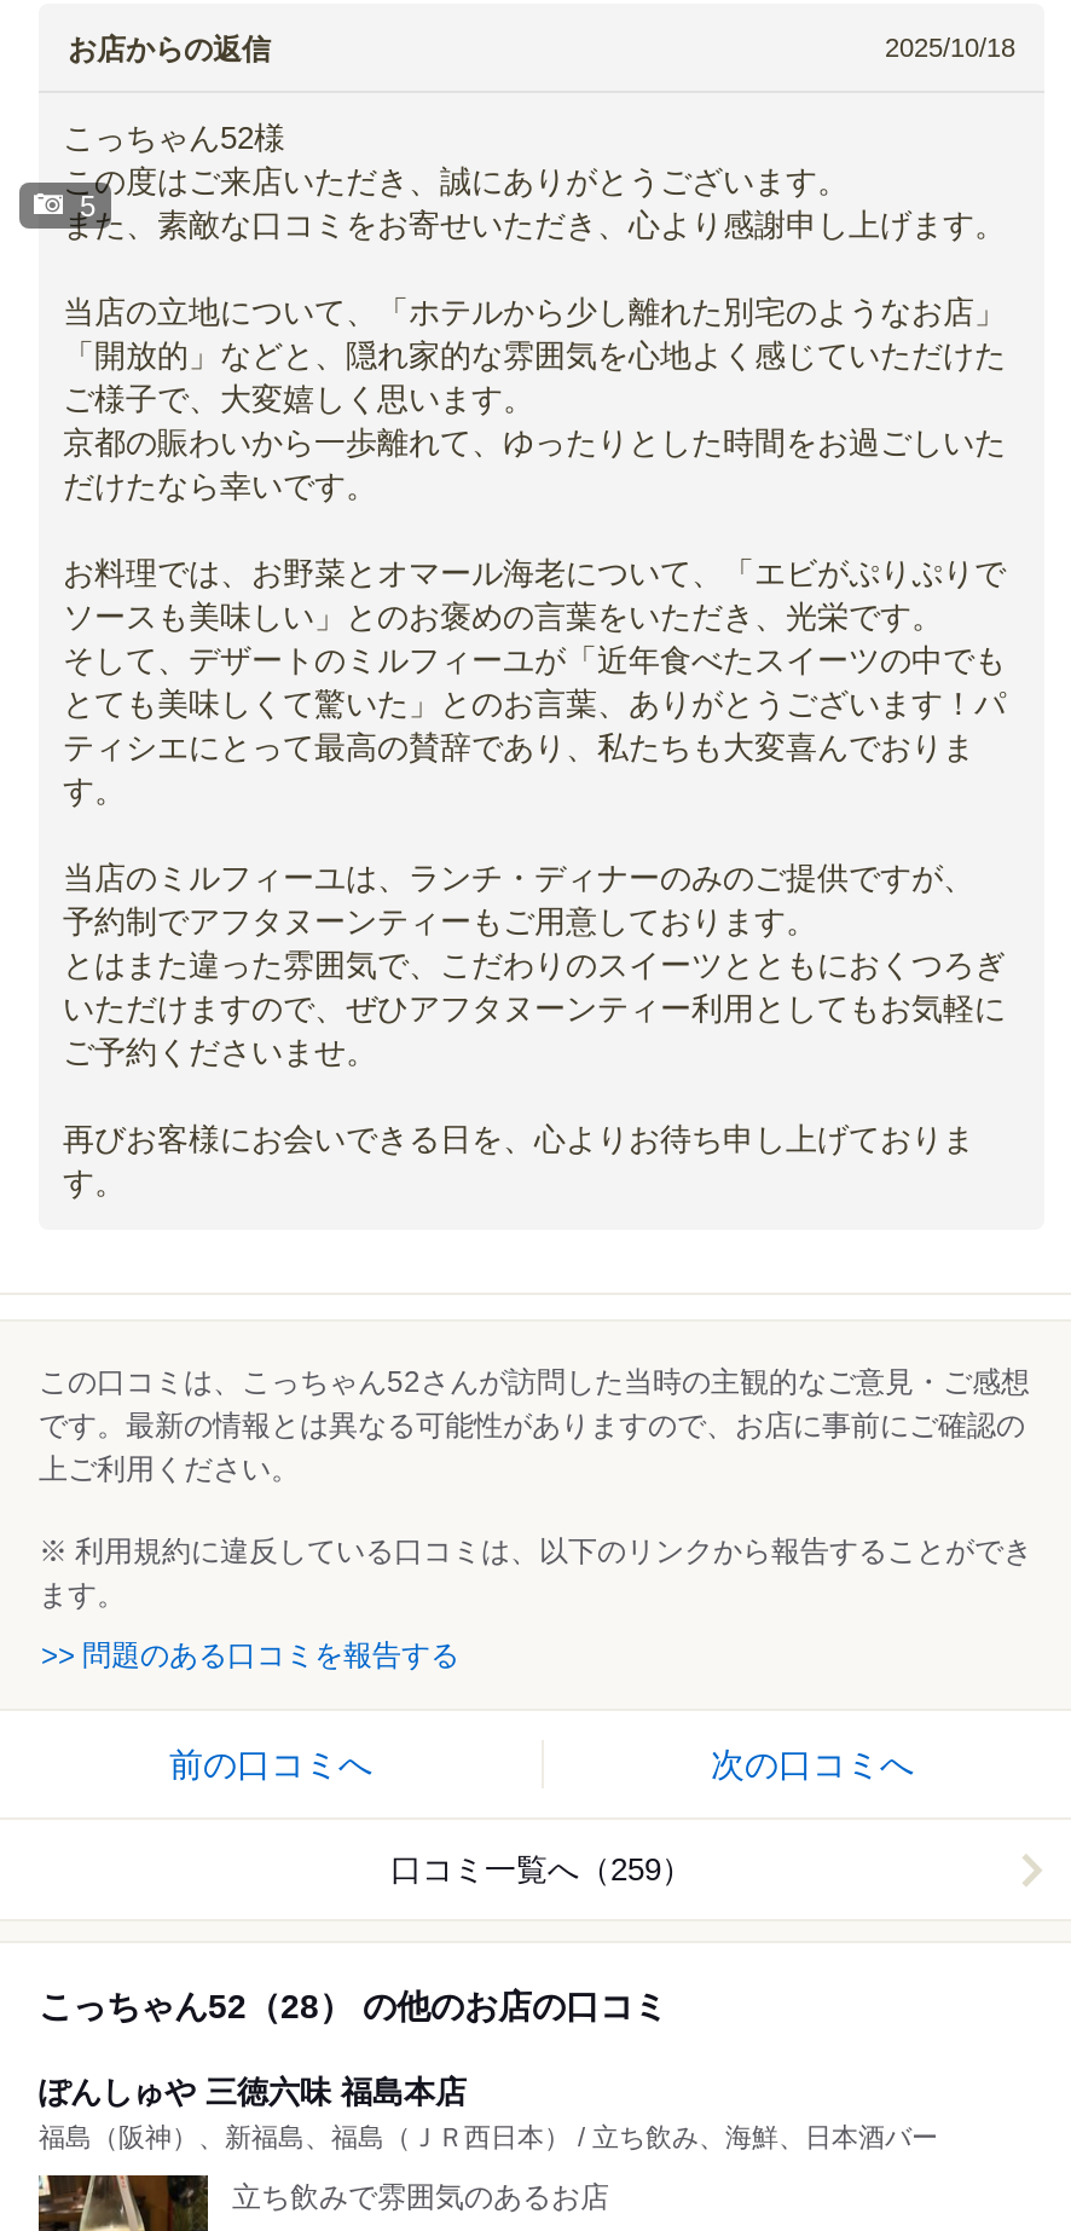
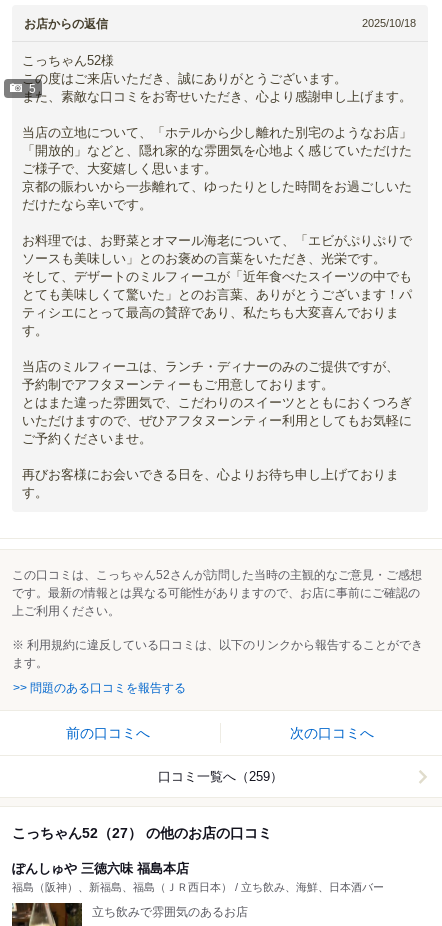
- こっちゃん52（28） の他のお店の口コミ
+ こっちゃん52（27） の他のお店の口コミ
